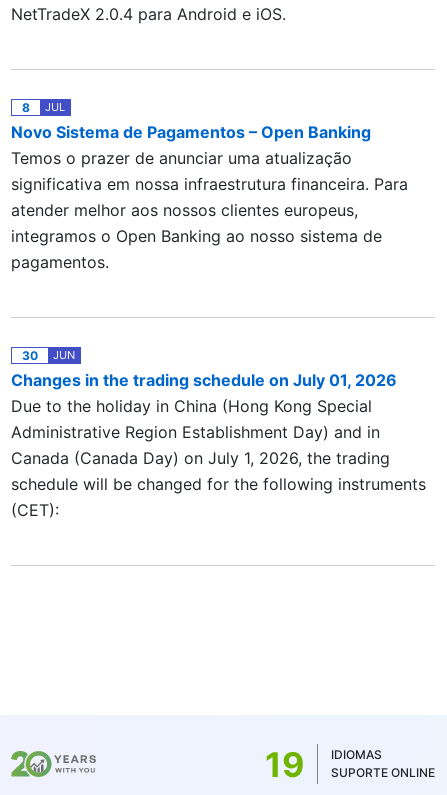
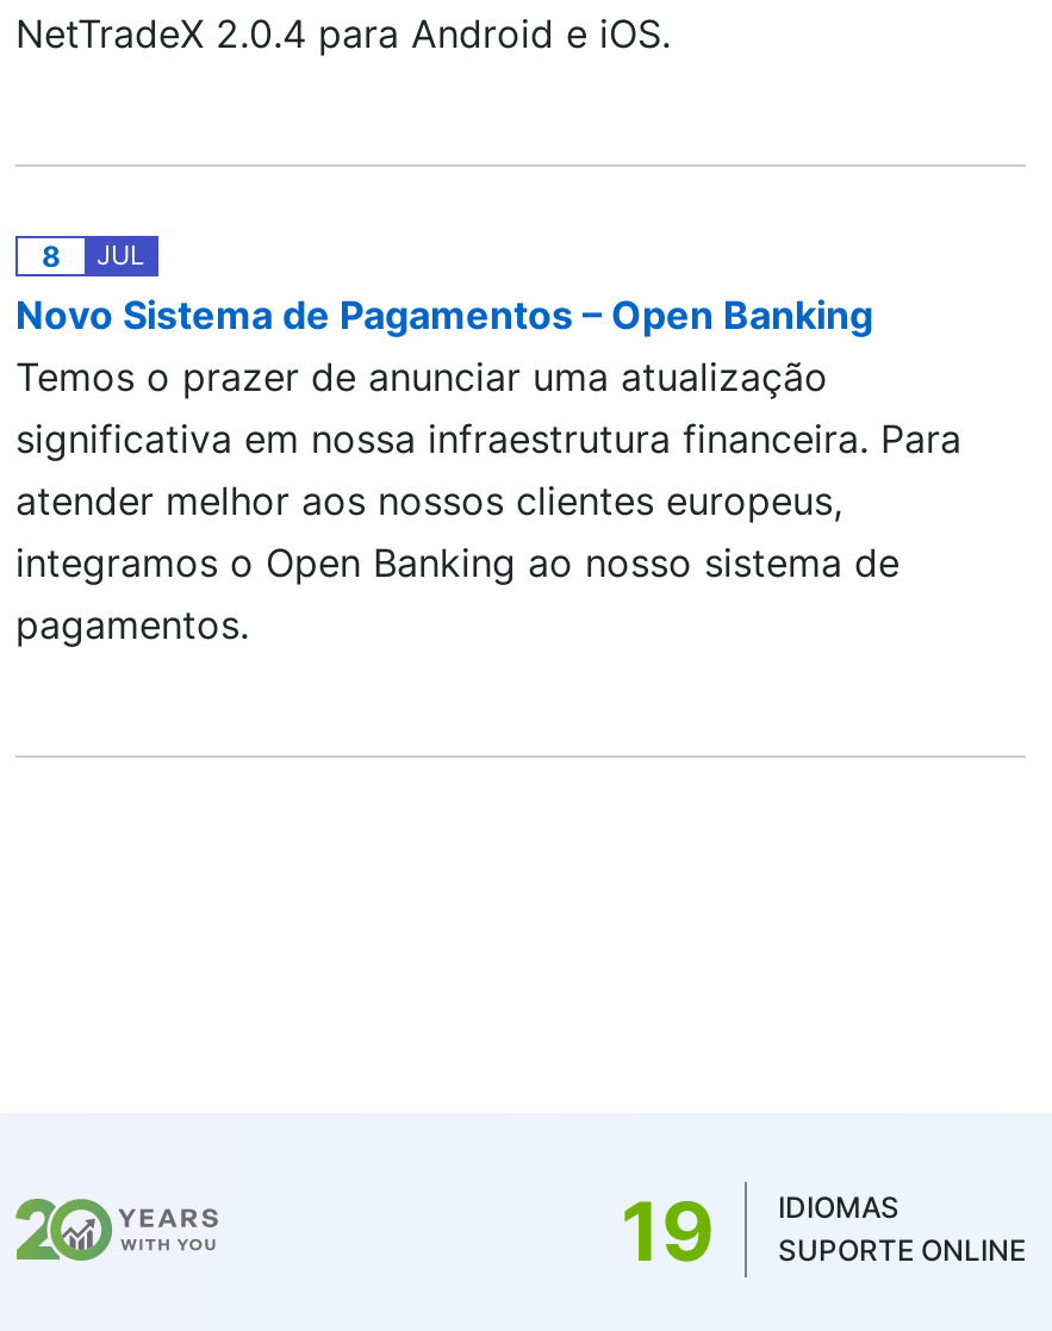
- 30
- JUN
- Changes in the trading schedule on July 01, 2026
- Due to the holiday in China (Hong Kong Special
- Administrative Region Establishment Day) and in
- Canada (Canada Day) on July 1, 2026, the trading
- schedule will be changed for the following instruments
- (CET):
